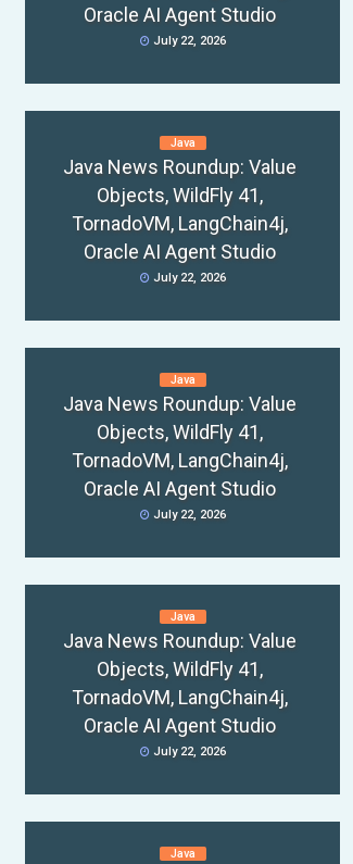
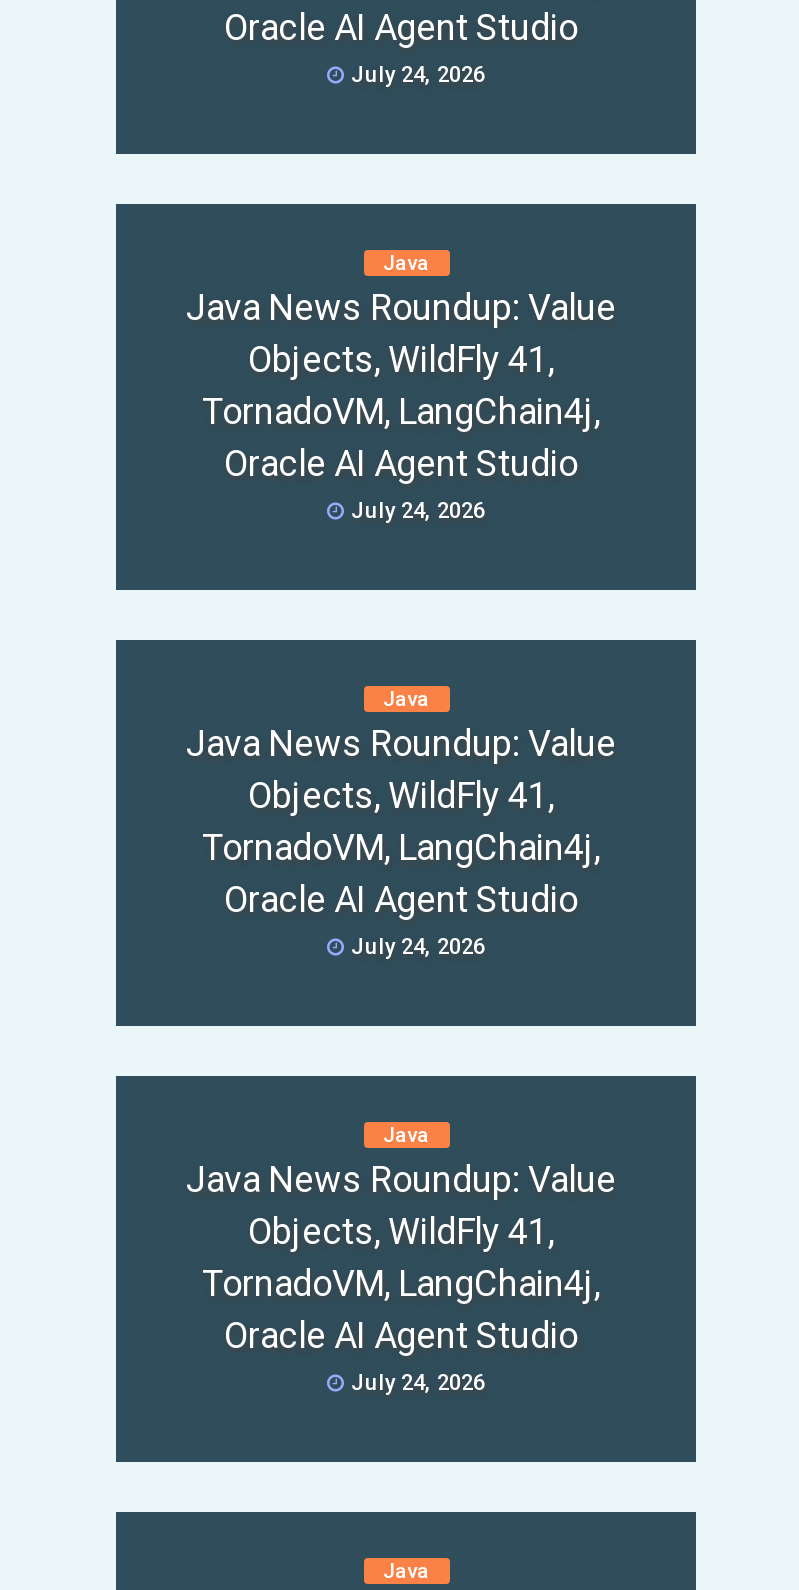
- July 22, 2026
+ July 24, 2026

- July 22, 2026
+ July 24, 2026

- July 22, 2026
+ July 24, 2026

- July 22, 2026
+ July 24, 2026
